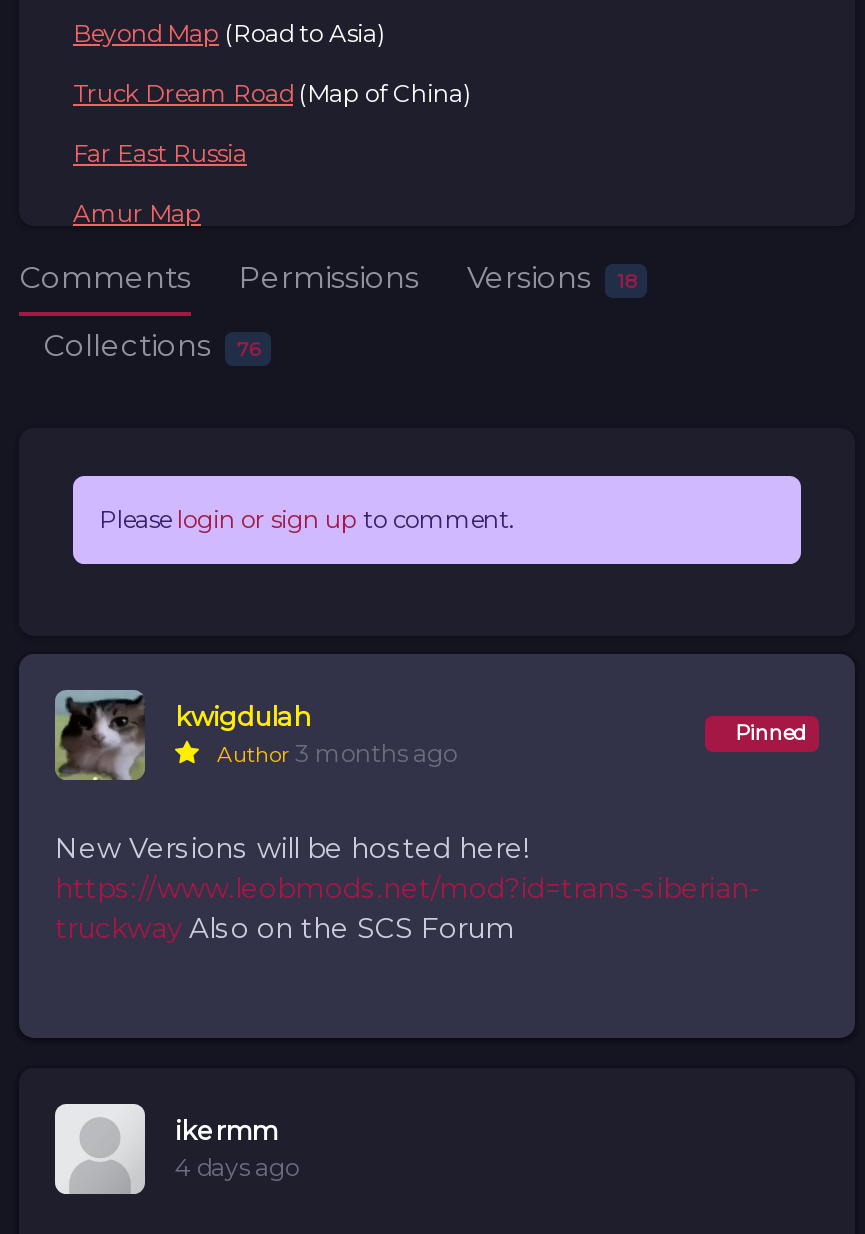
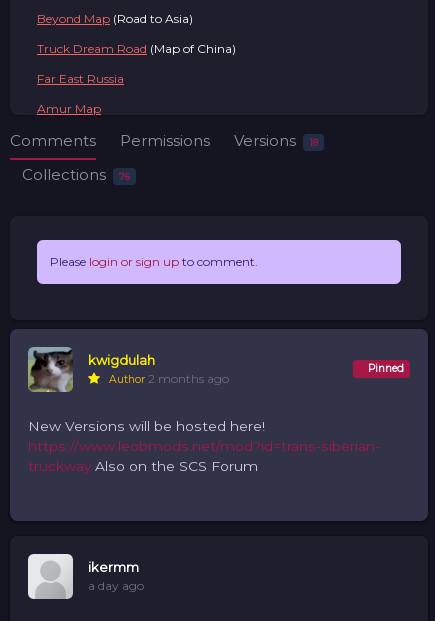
- Author 3 months ago
+ Author 2 months ago

- 4 days ago
+ a day ago
